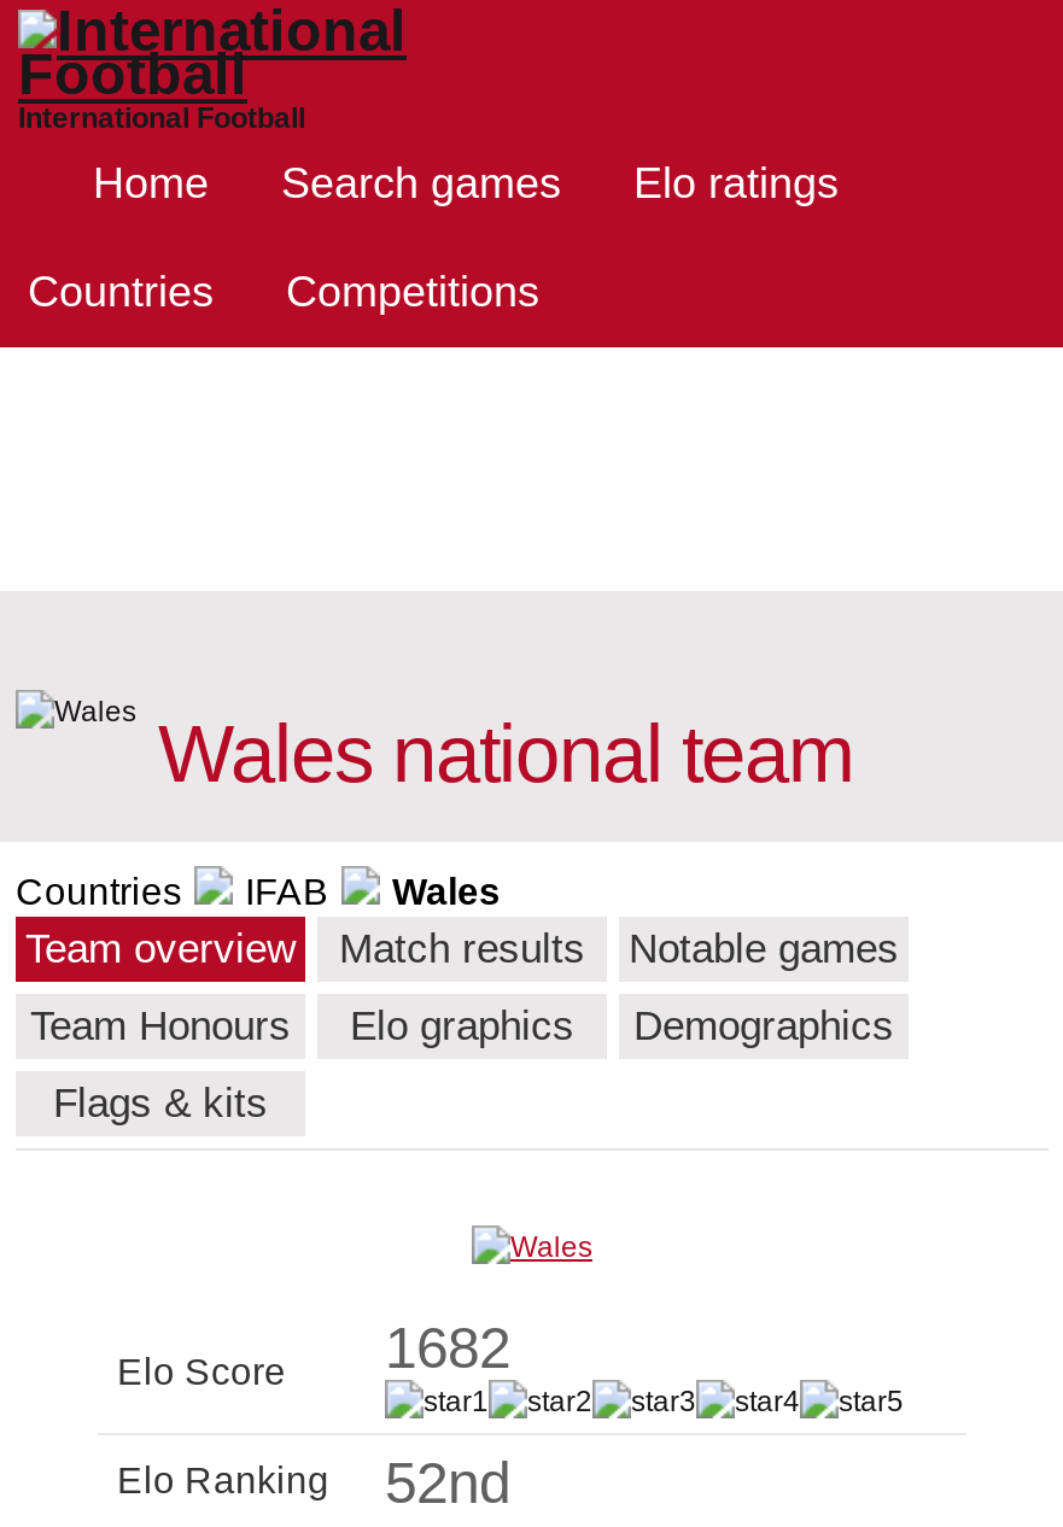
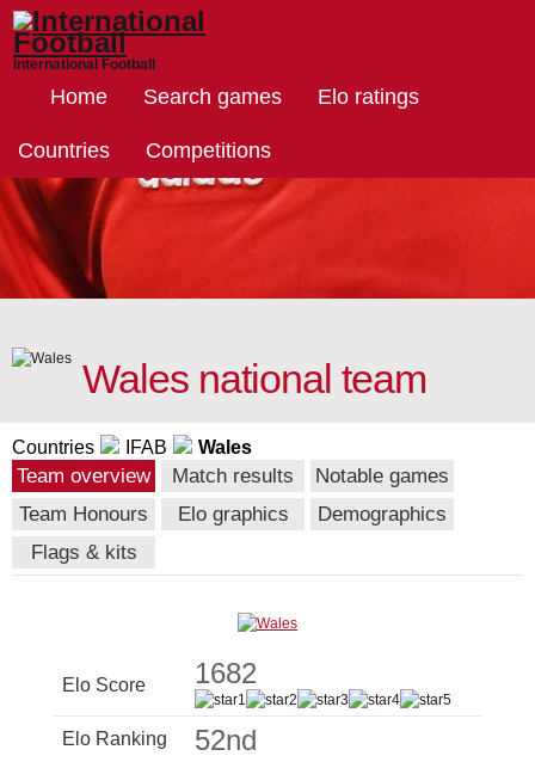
+ [image]
